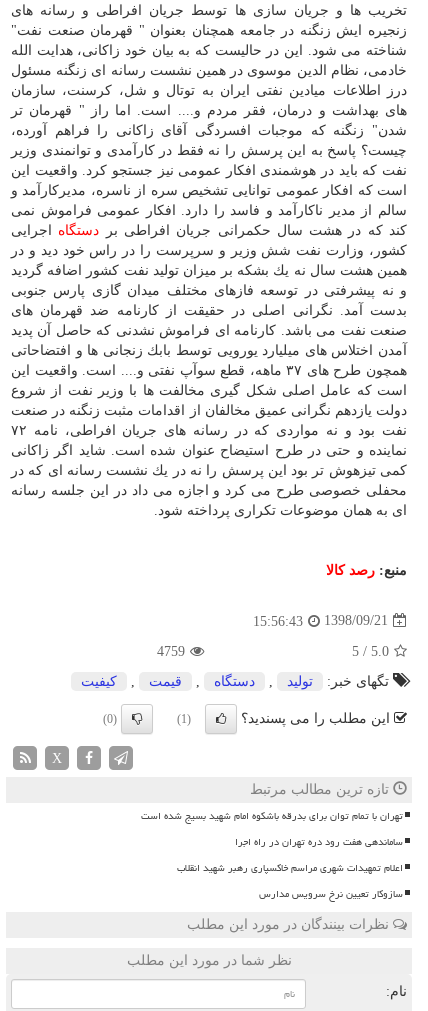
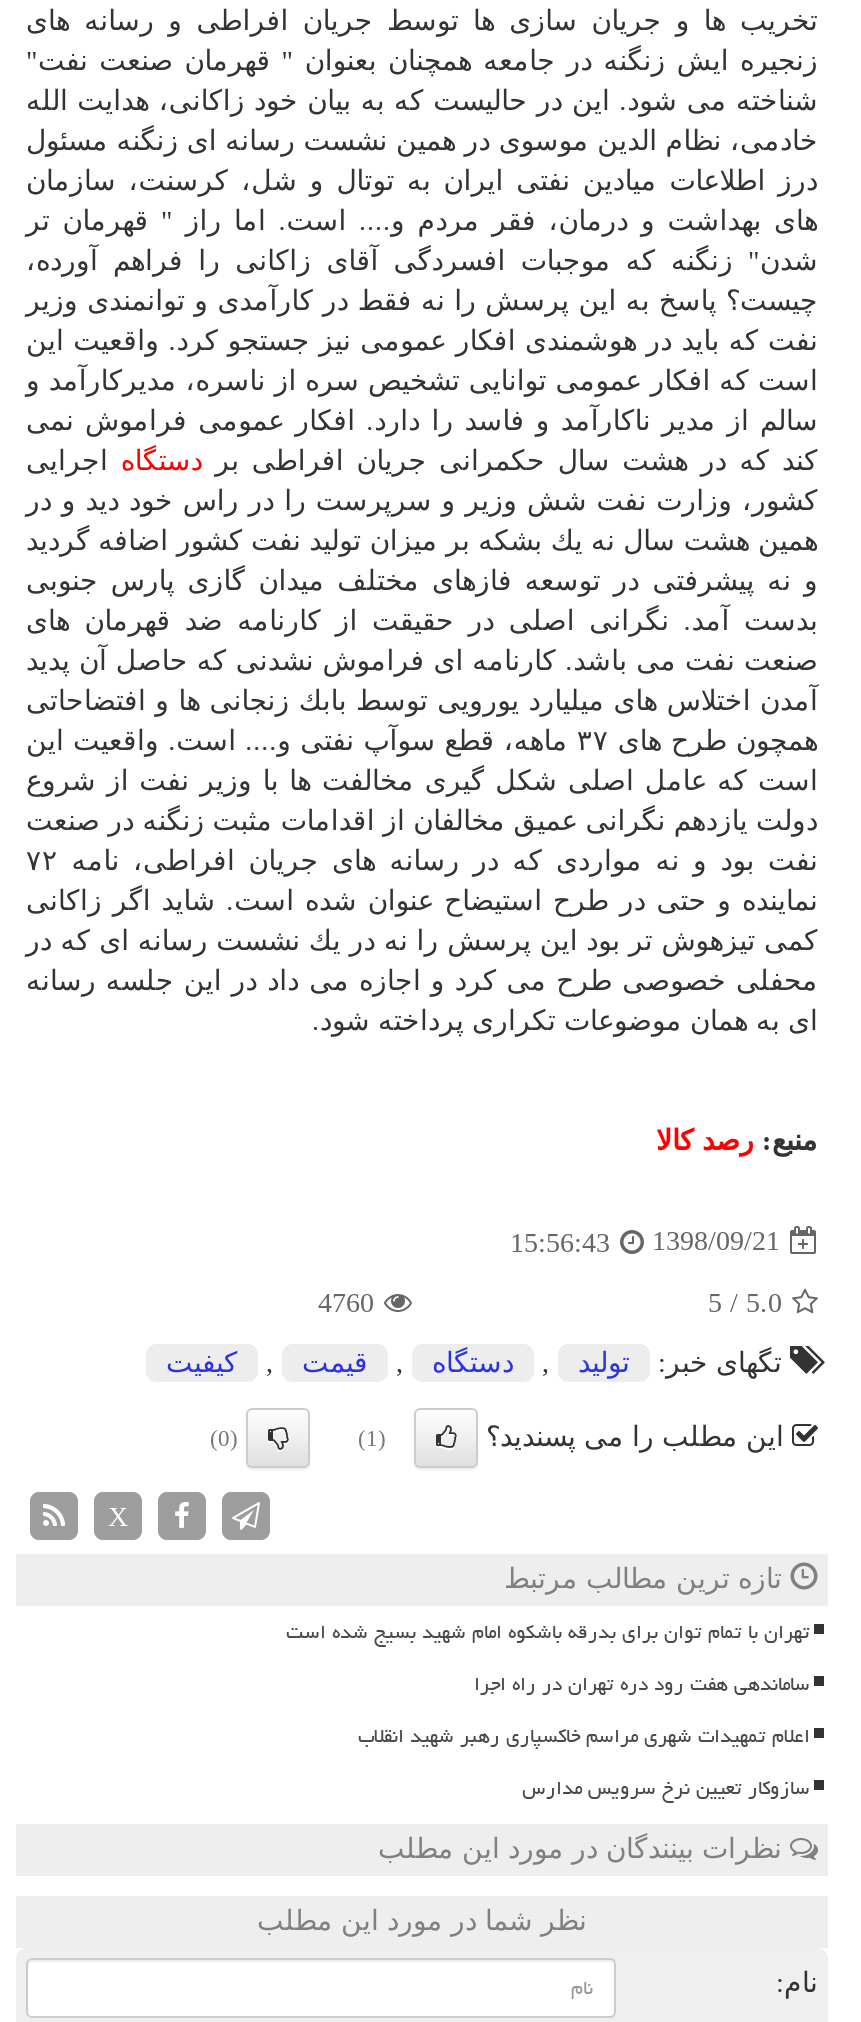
- 4759
+ 4760
